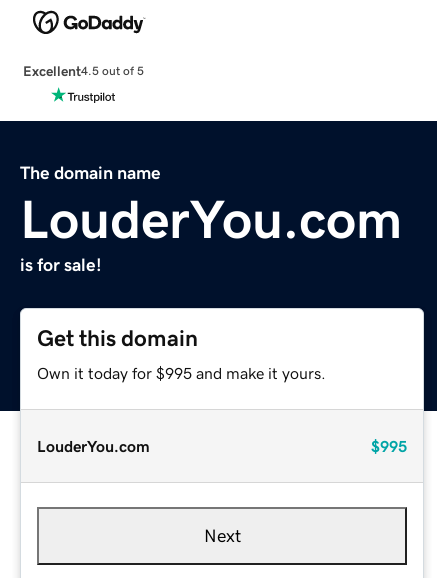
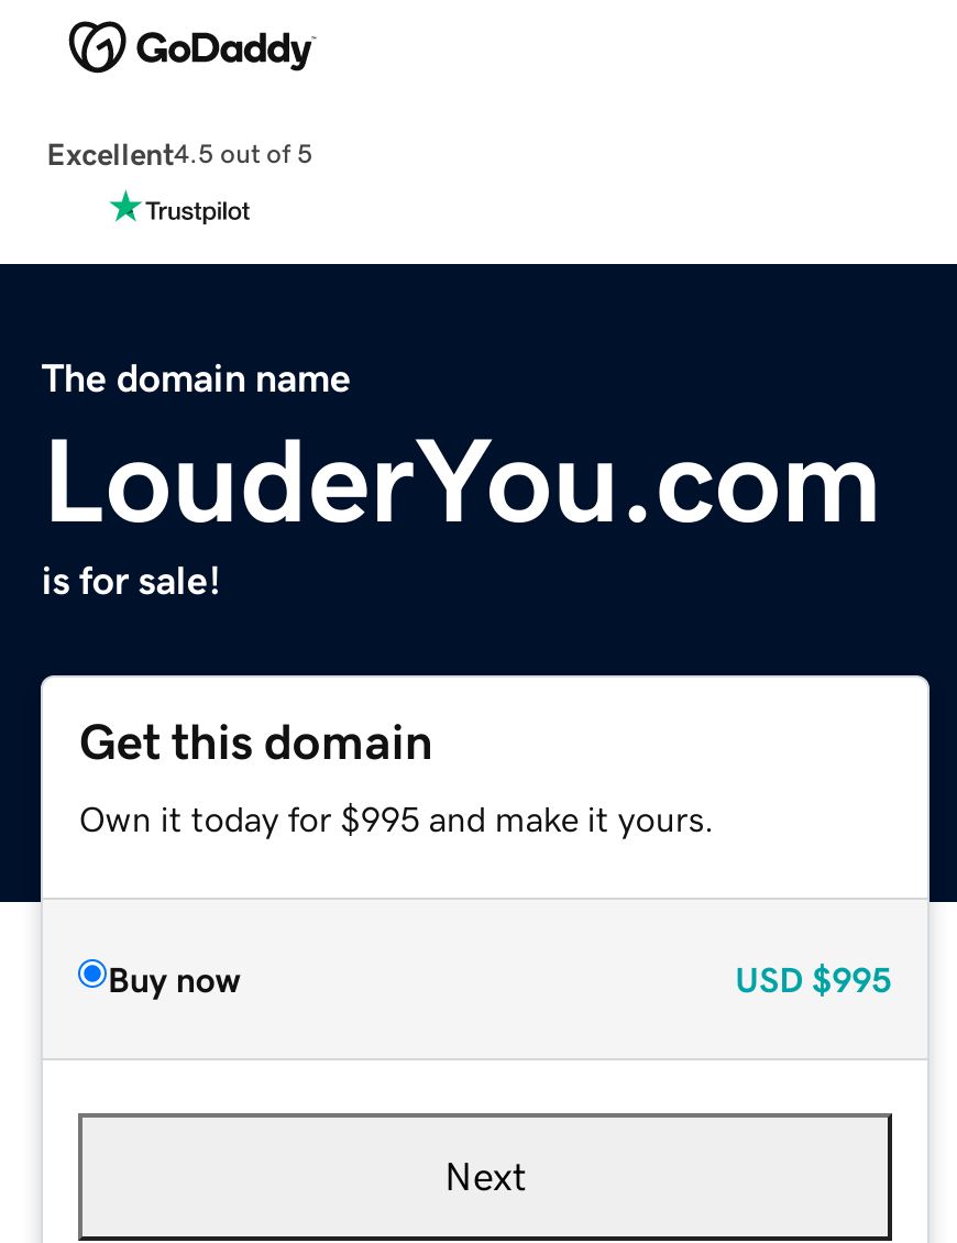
- LouderYou.com
- $995
+ Buy now
+ USD $995
